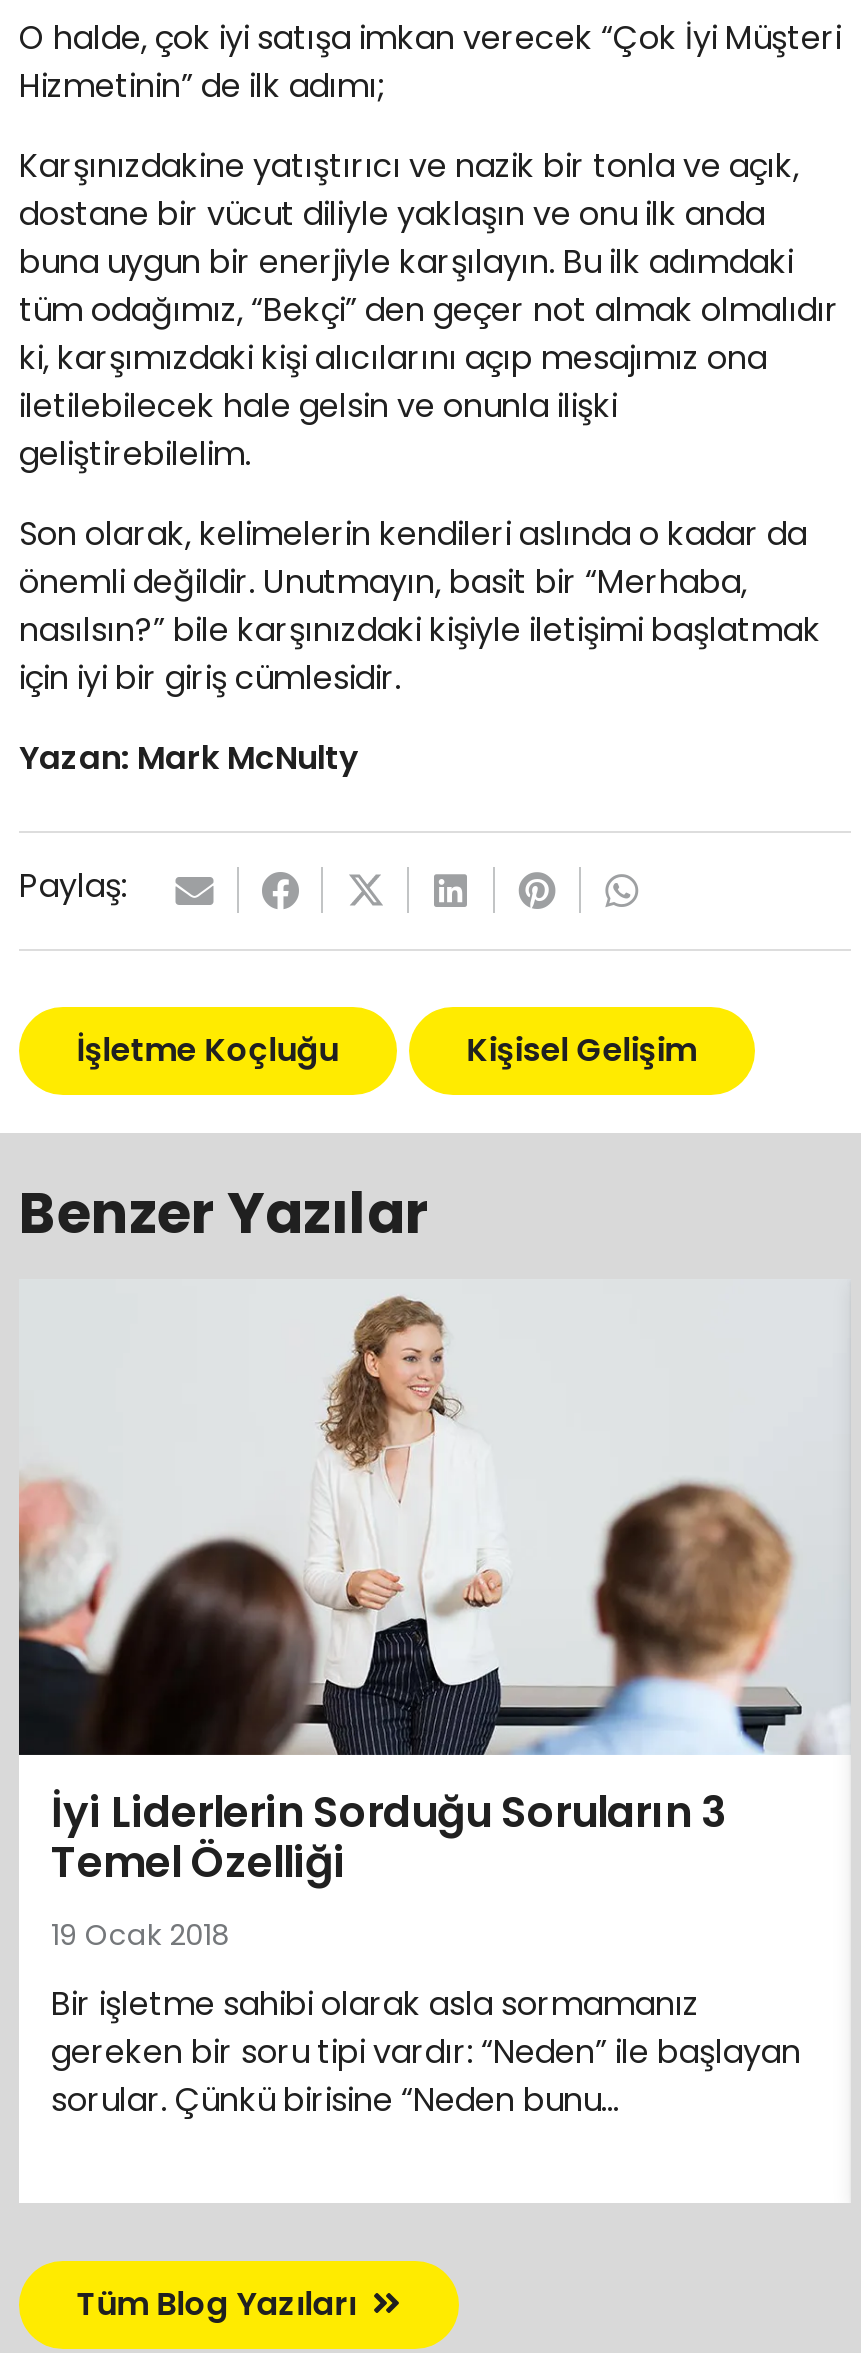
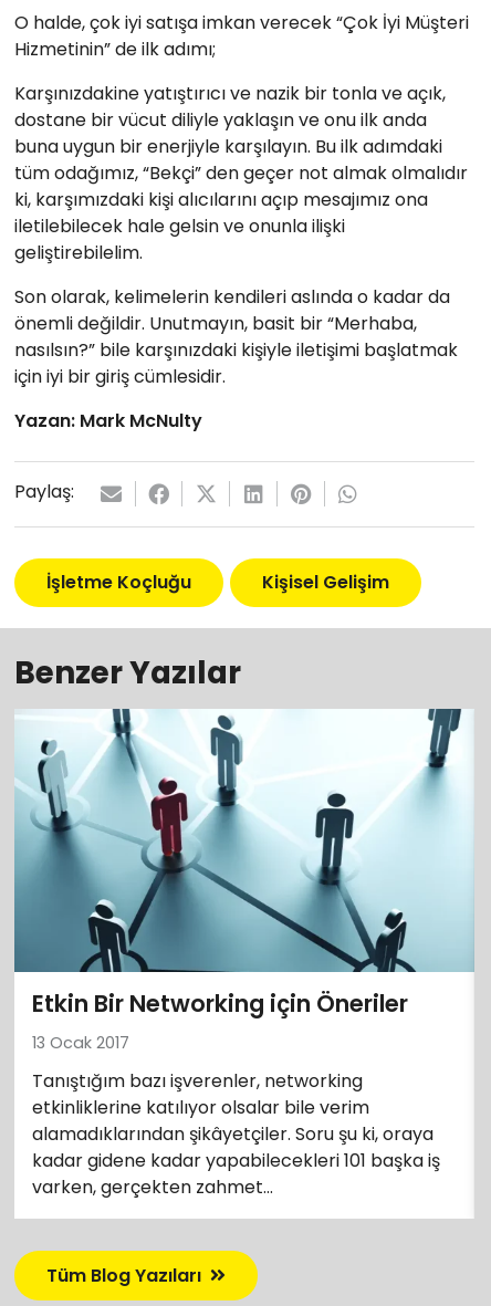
- [image]
- İyi Liderlerin Sorduğu Soruların 3
- Temel Özelliği
- 19 Ocak 2018
+ [image]
+ Etkin Bir Networking için Öneriler
+ 13 Ocak 2017

- Bir işletme sahibi olarak asla sormamanız
- gereken bir soru tipi vardır: “Neden” ile başlayan
- sorular. Çünkü birisine “Neden bunu...
+ Tanıştığım bazı işverenler, networking
+ etkinliklerine katılıyor olsalar bile verim
+ alamadıklarından şikâyetçiler. Soru şu ki, oraya
+ kadar gidene kadar yapabilecekleri 101 başka iş
+ varken, gerçekten zahmet...
